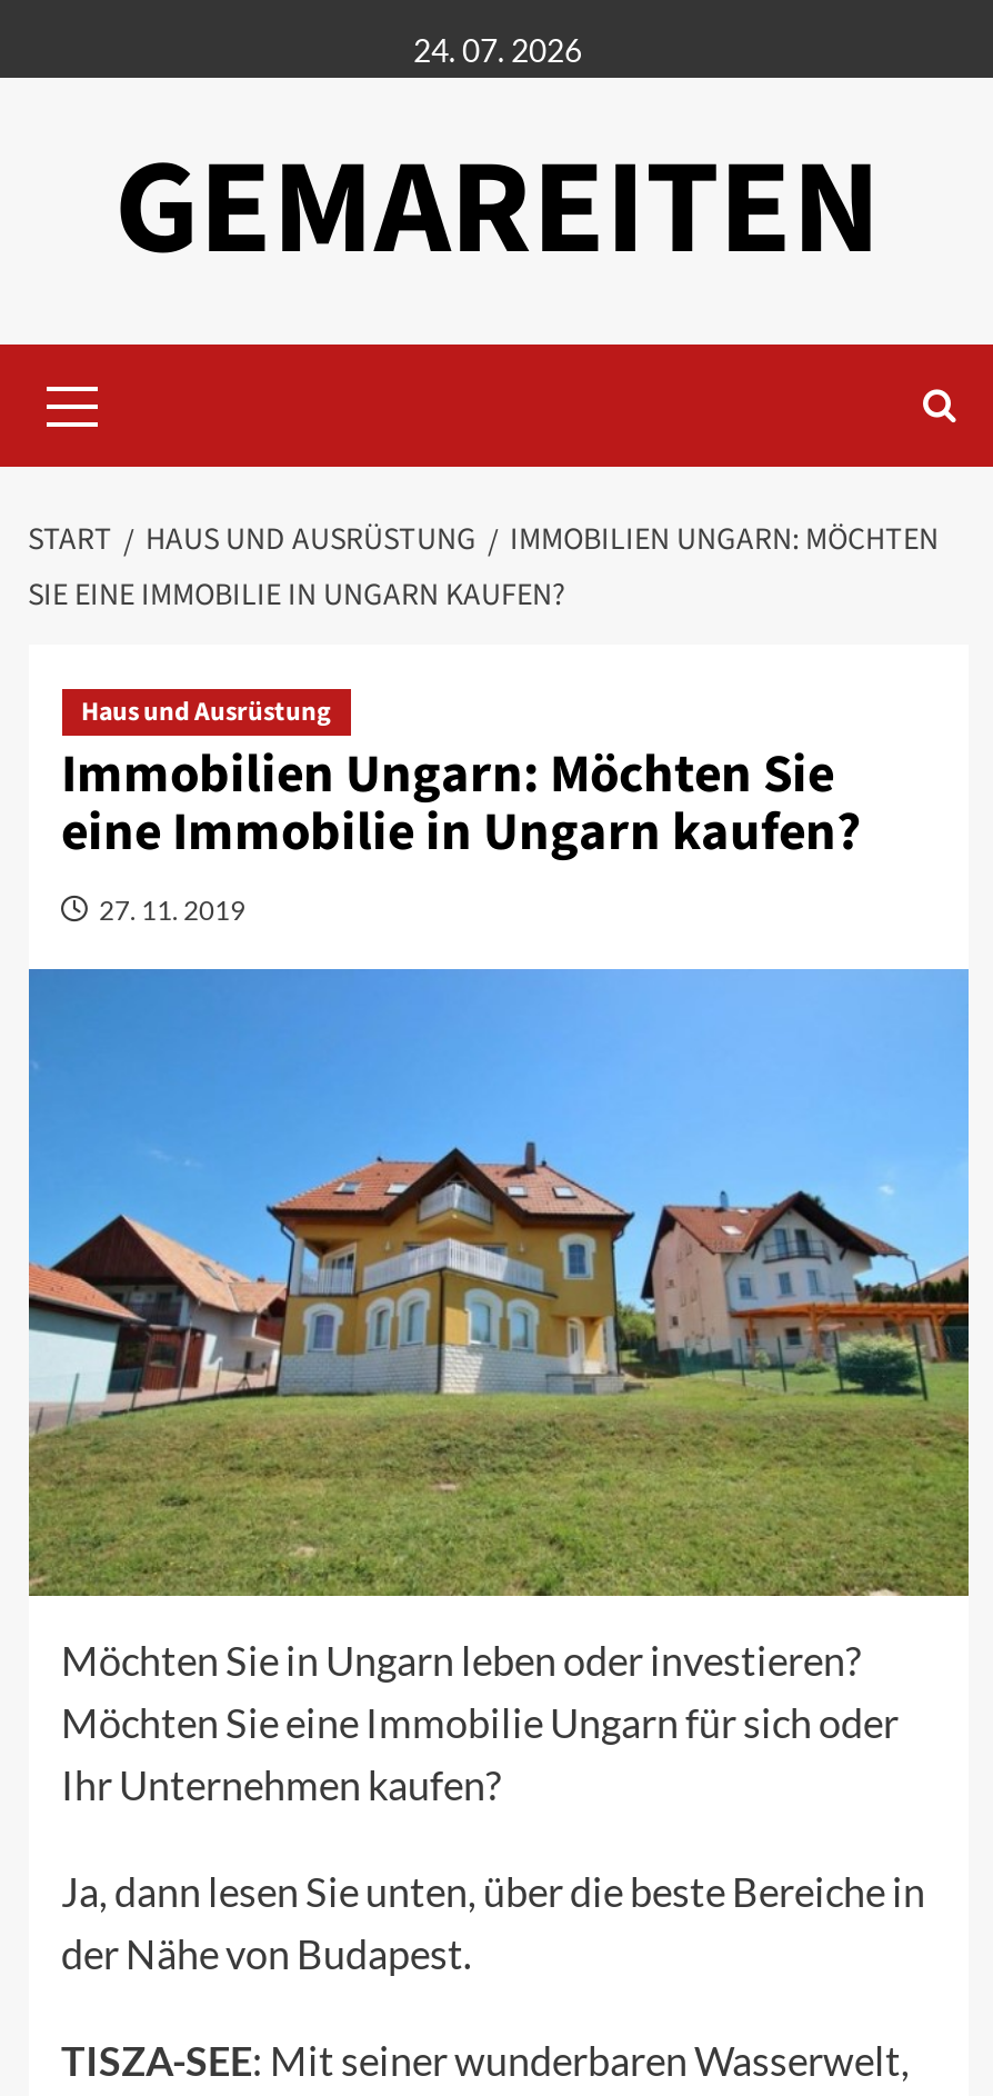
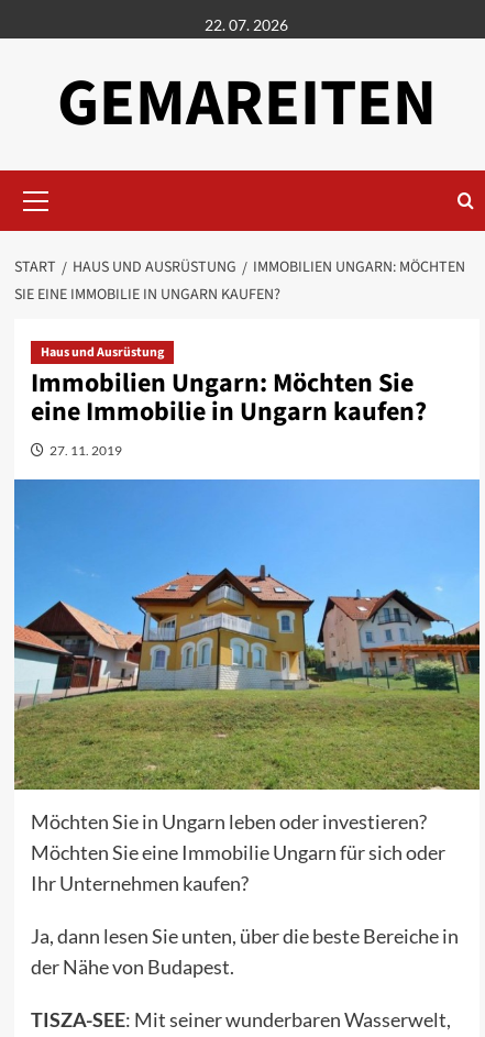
- 24. 07. 2026
+ 22. 07. 2026
